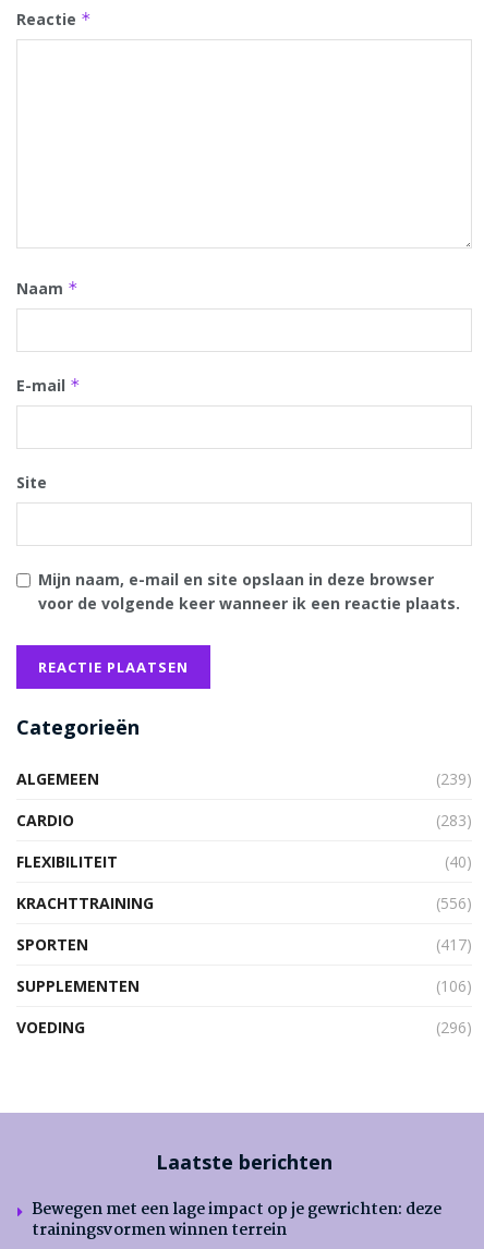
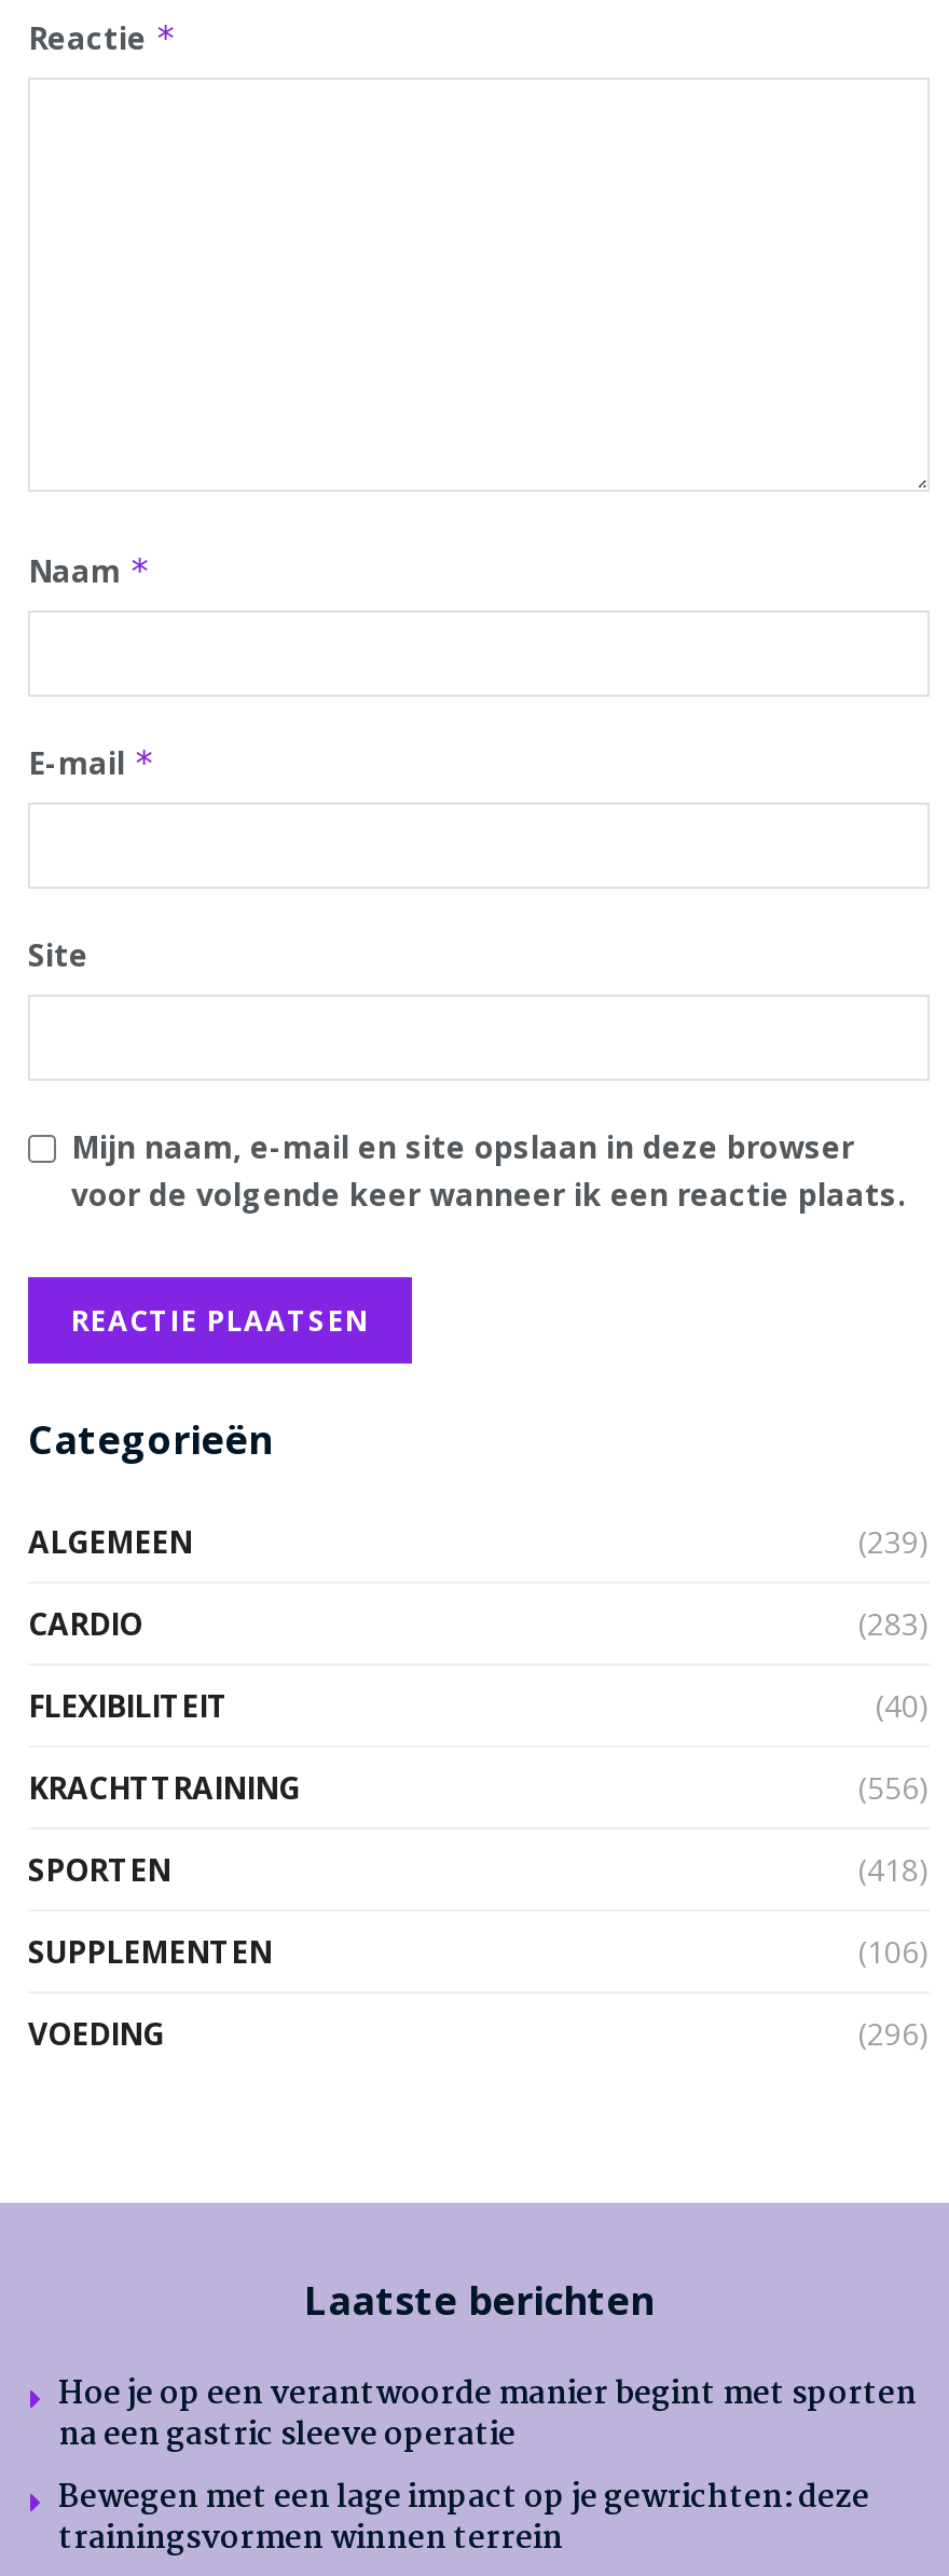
- (417)
+ (418)

+ Hoe je op een verantwoorde manier begint met sporten
+ na een gastric sleeve operatie
